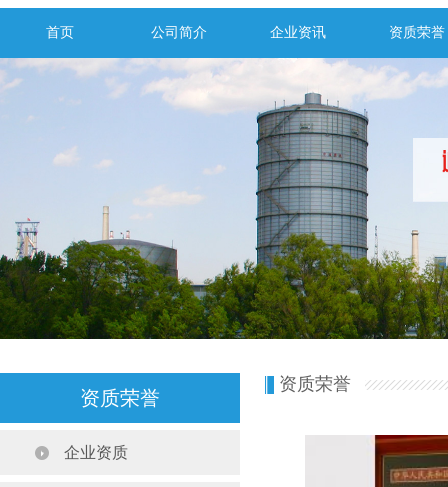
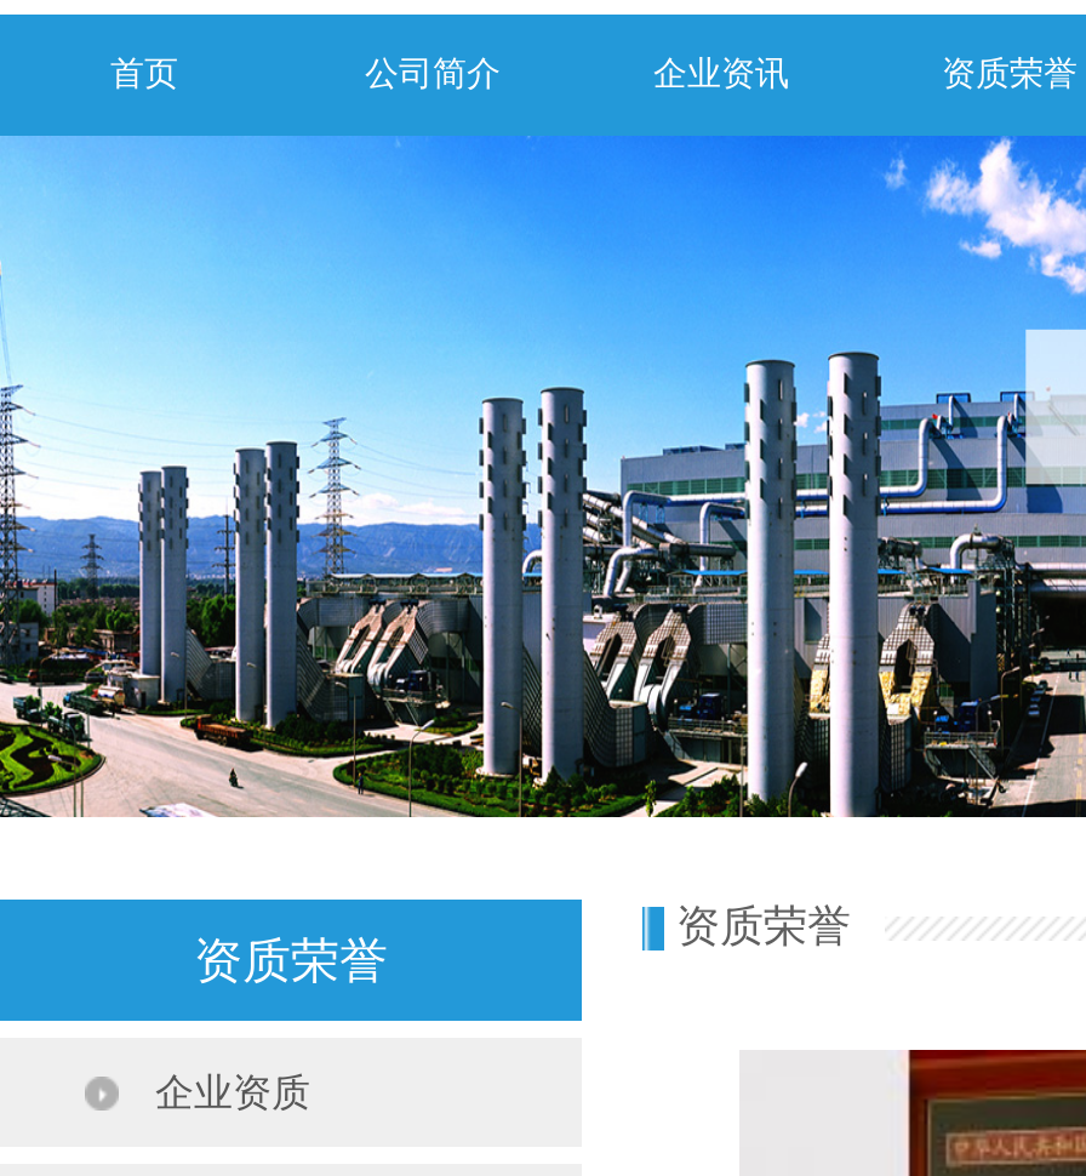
- [image]
+ [image]
